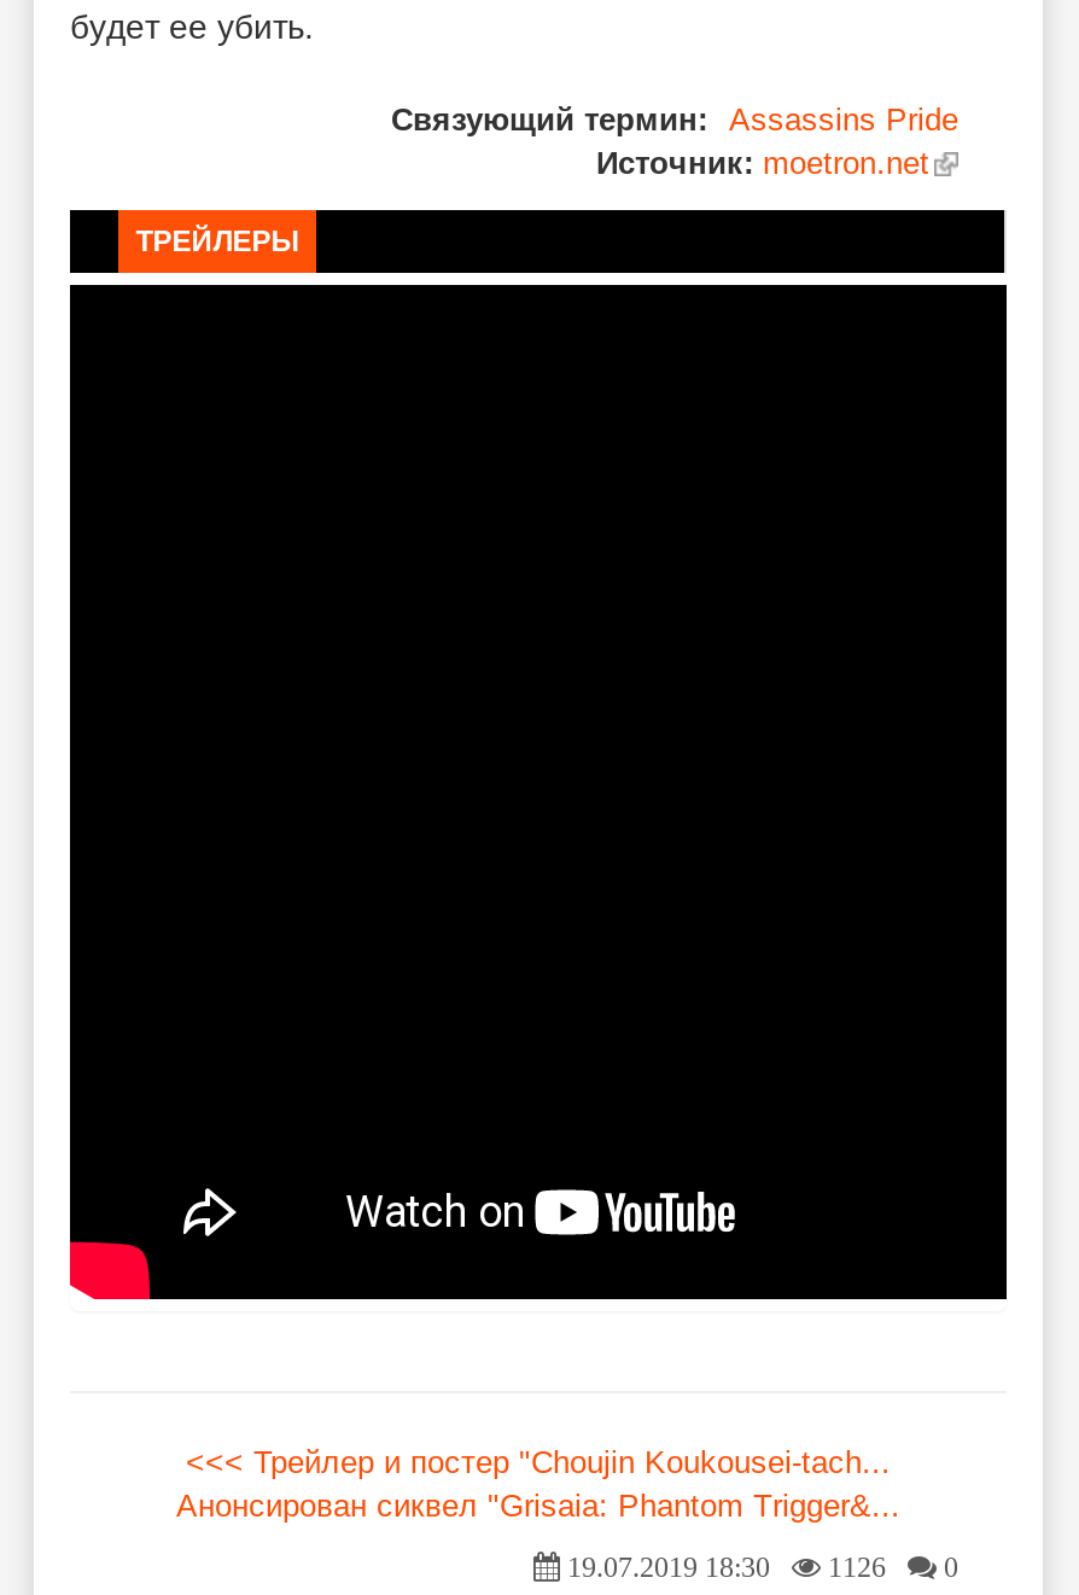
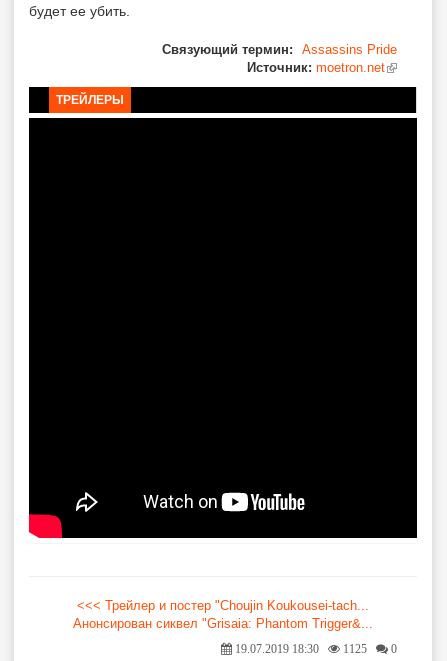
- 19.07.2019 18:30 1126 0
+ 19.07.2019 18:30 1125 0
